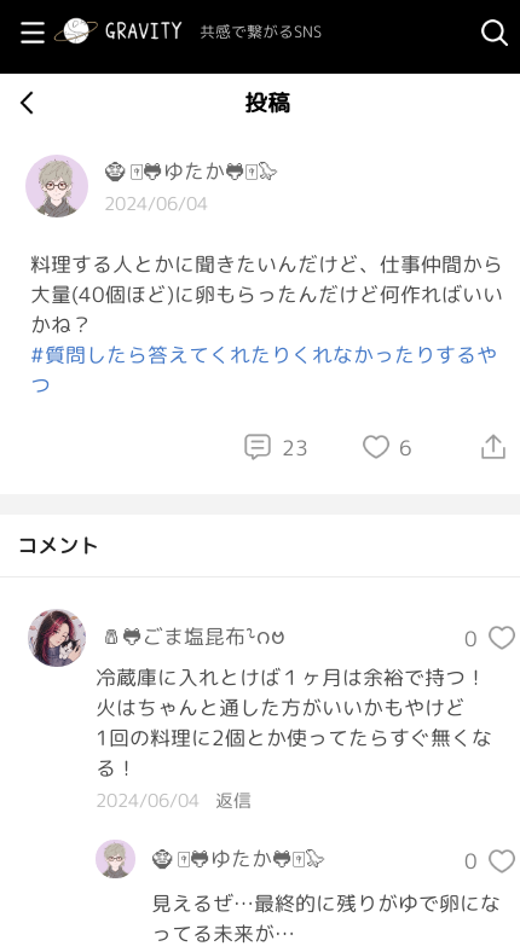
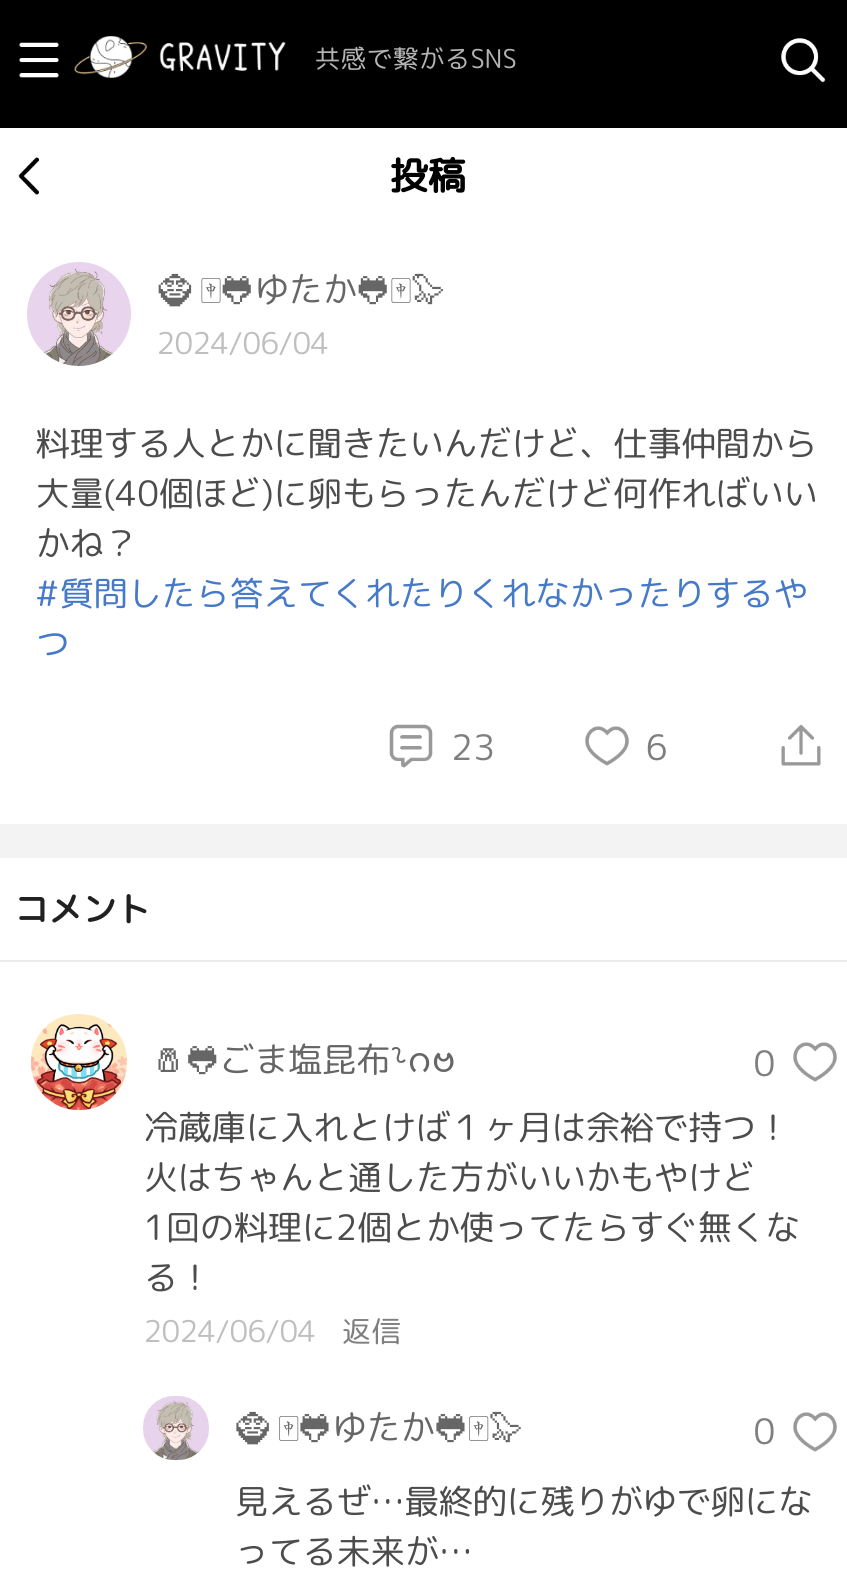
- [image]
+ [image]
